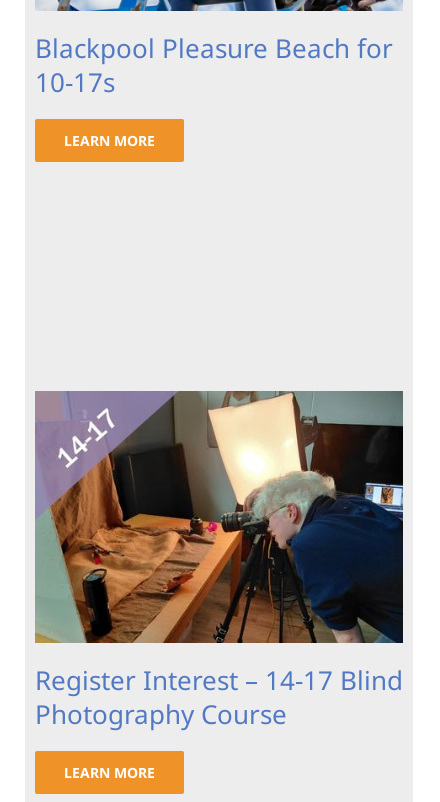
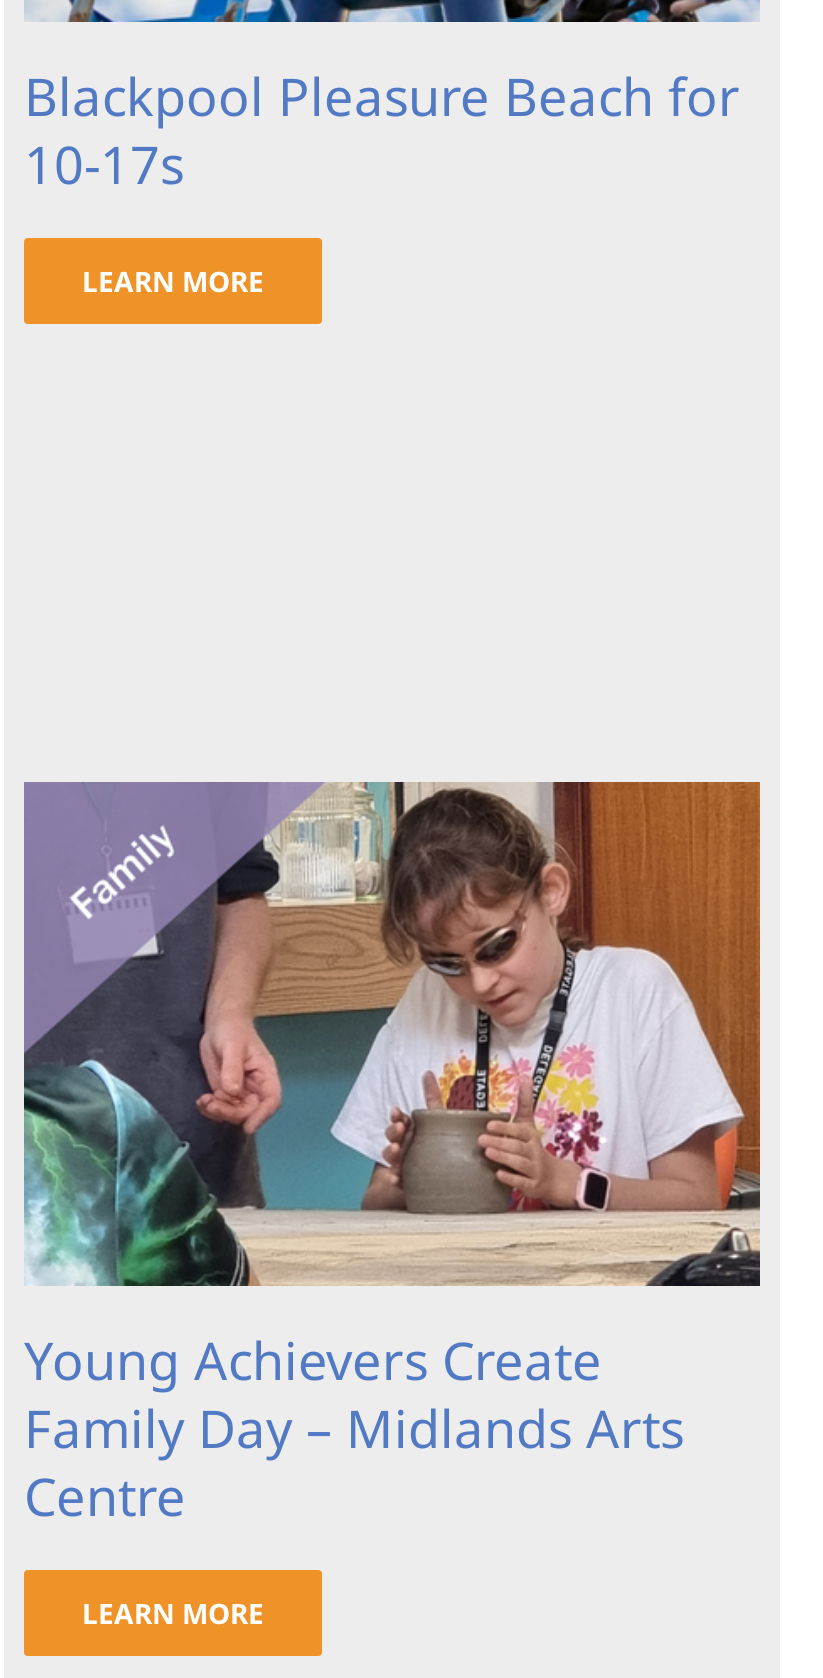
- [image]
- Register Interest – 14-17 Blind
- Photography Course
+ [image]
+ Young Achievers Create
+ Family Day – Midlands Arts
+ Centre
